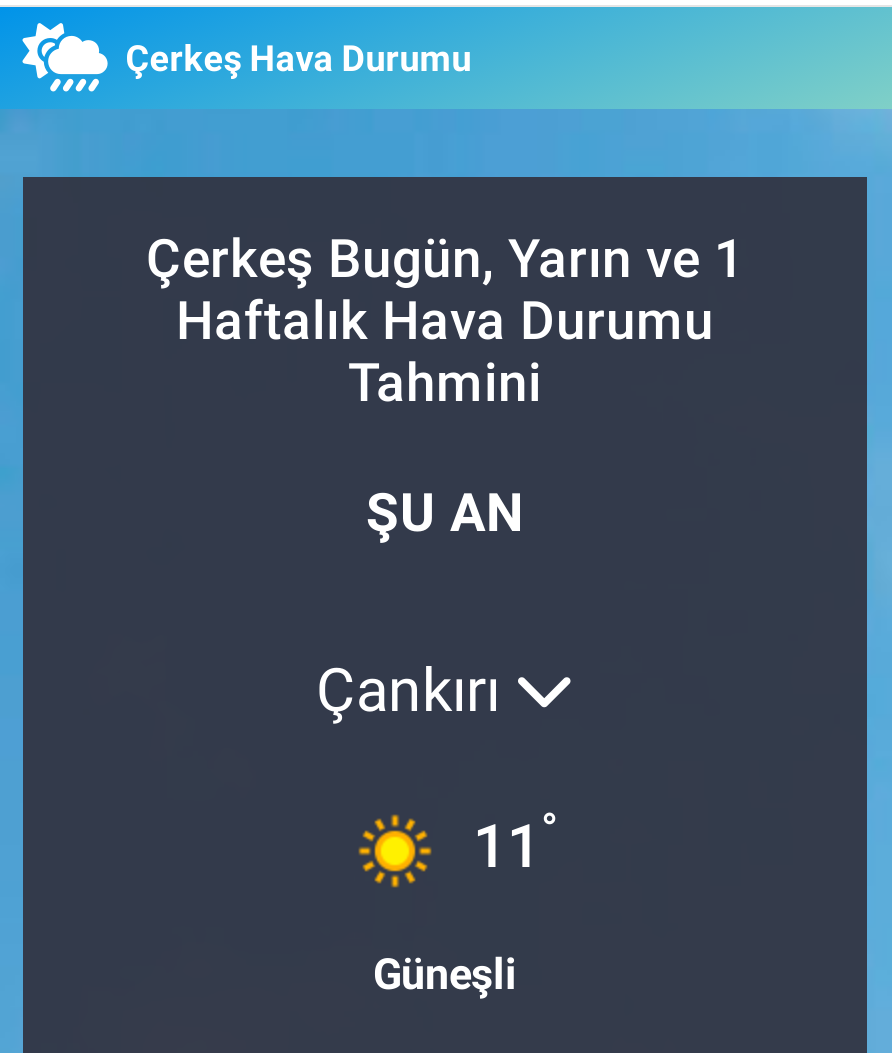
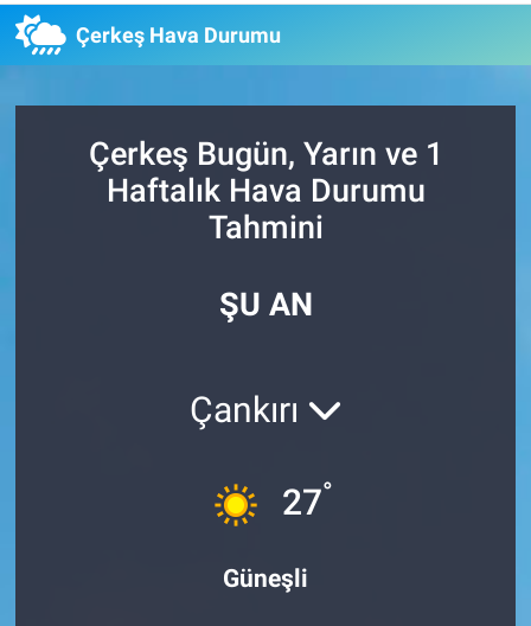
- 11 °
+ 27 °
